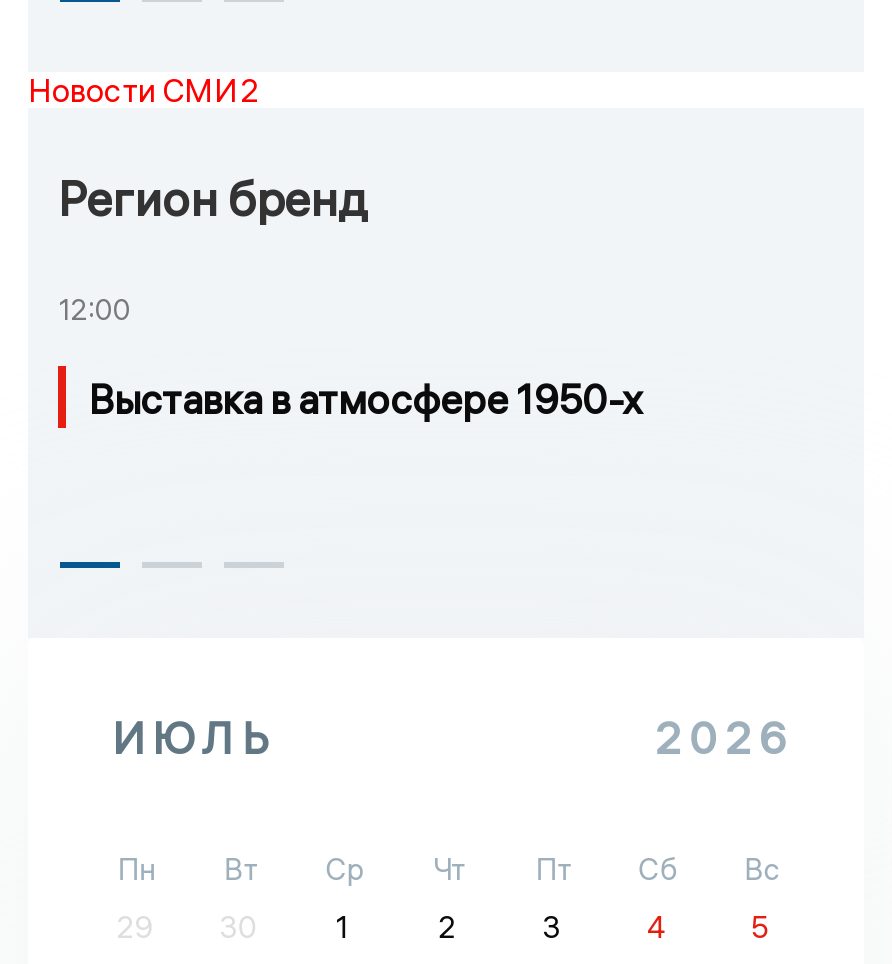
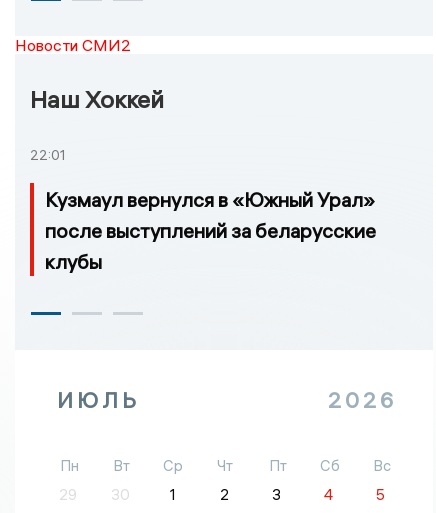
- Регион бренд
+ Наш Хоккей

- 12:00
+ 22:01

- Выставка в атмосфере 1950-х
+ Кузмаул вернулся в «Южный Урал»
+ после выступлений за беларусские
+ клубы
